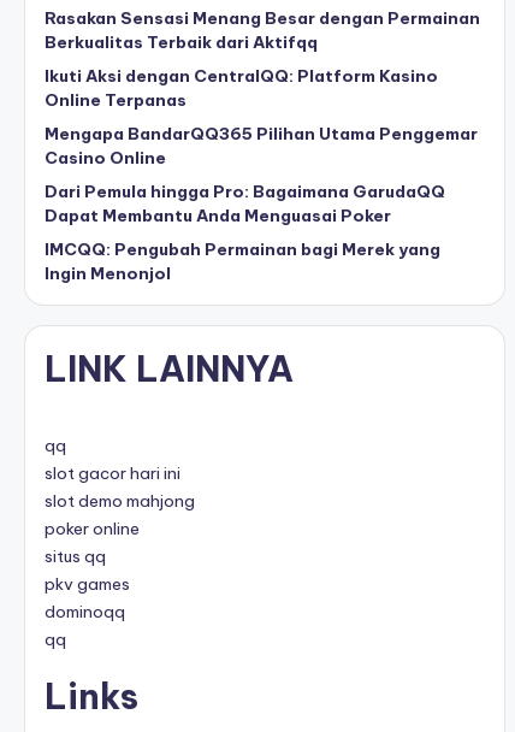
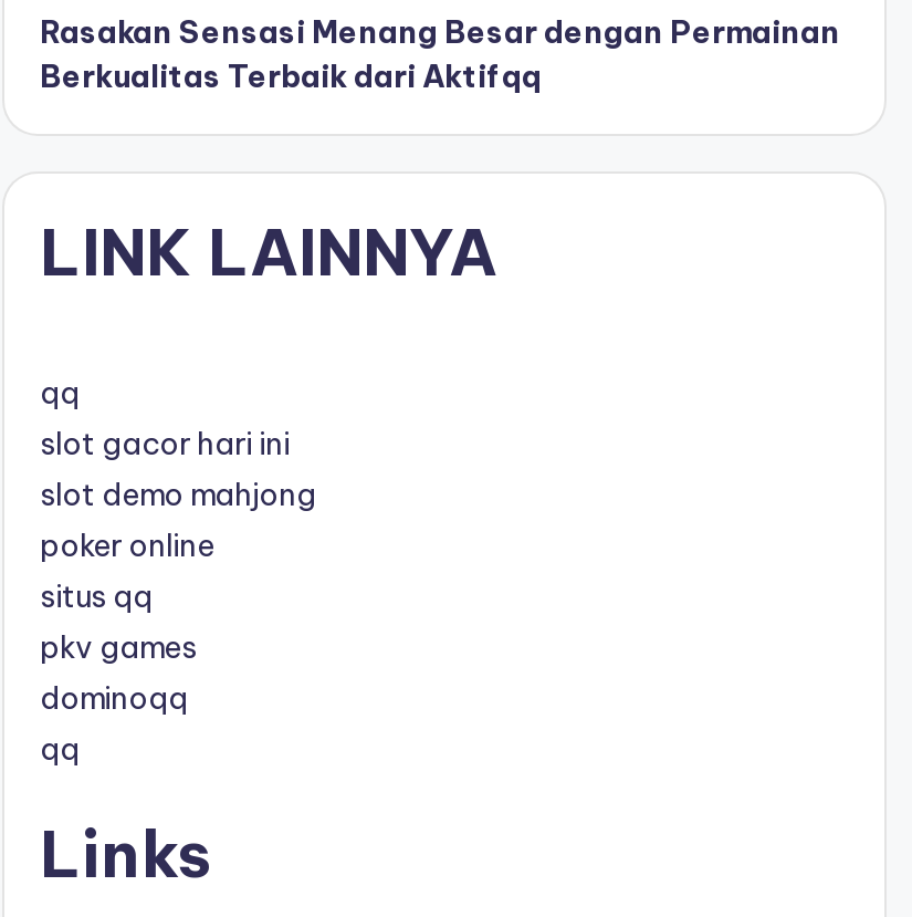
- Ikuti Aksi dengan CentralQQ: Platform Kasino
- Online Terpanas
- Mengapa BandarQQ365 Pilihan Utama Penggemar
- Casino Online
- Dari Pemula hingga Pro: Bagaimana GarudaQQ
- Dapat Membantu Anda Menguasai Poker
- IMCQQ: Pengubah Permainan bagi Merek yang
- Ingin Menonjol
